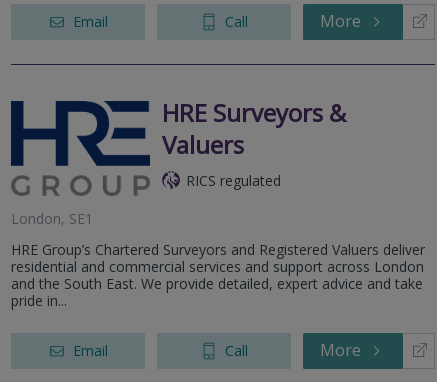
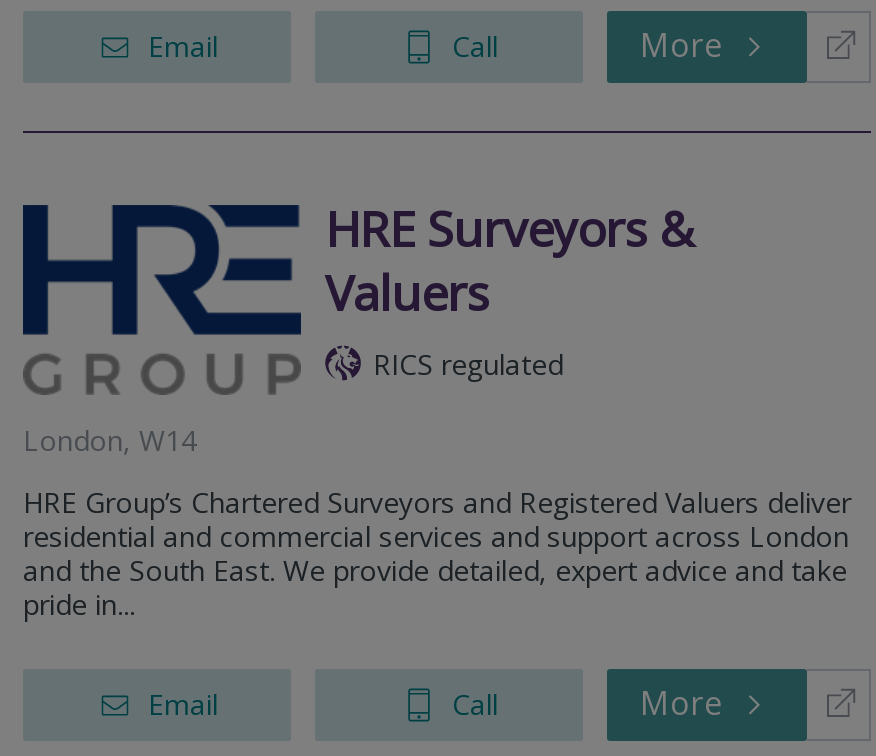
- London, SE1
+ London, W14
